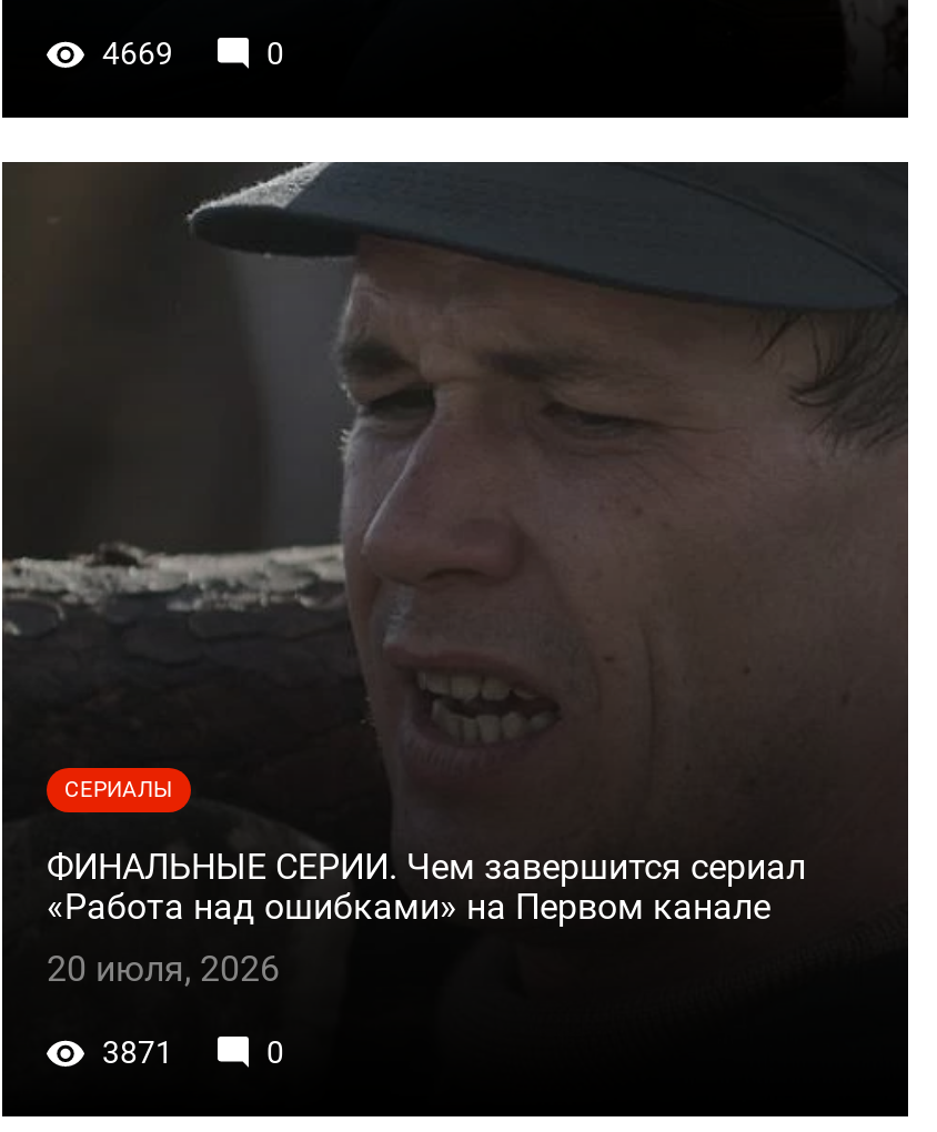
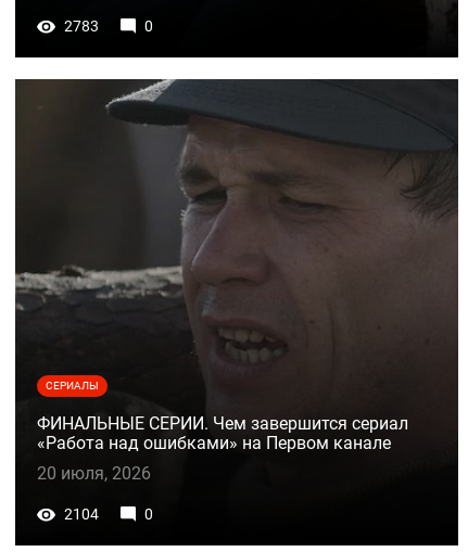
- 4669
+ 2783

- 3871
+ 2104
